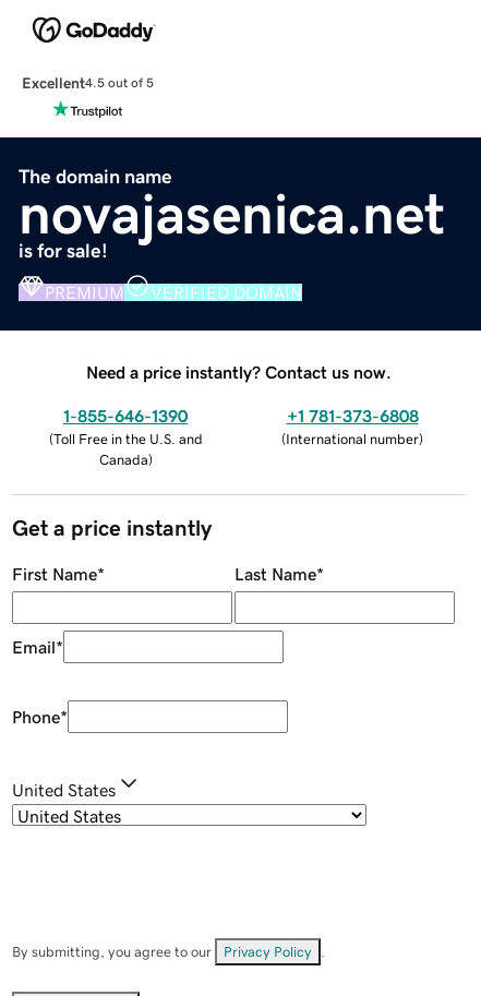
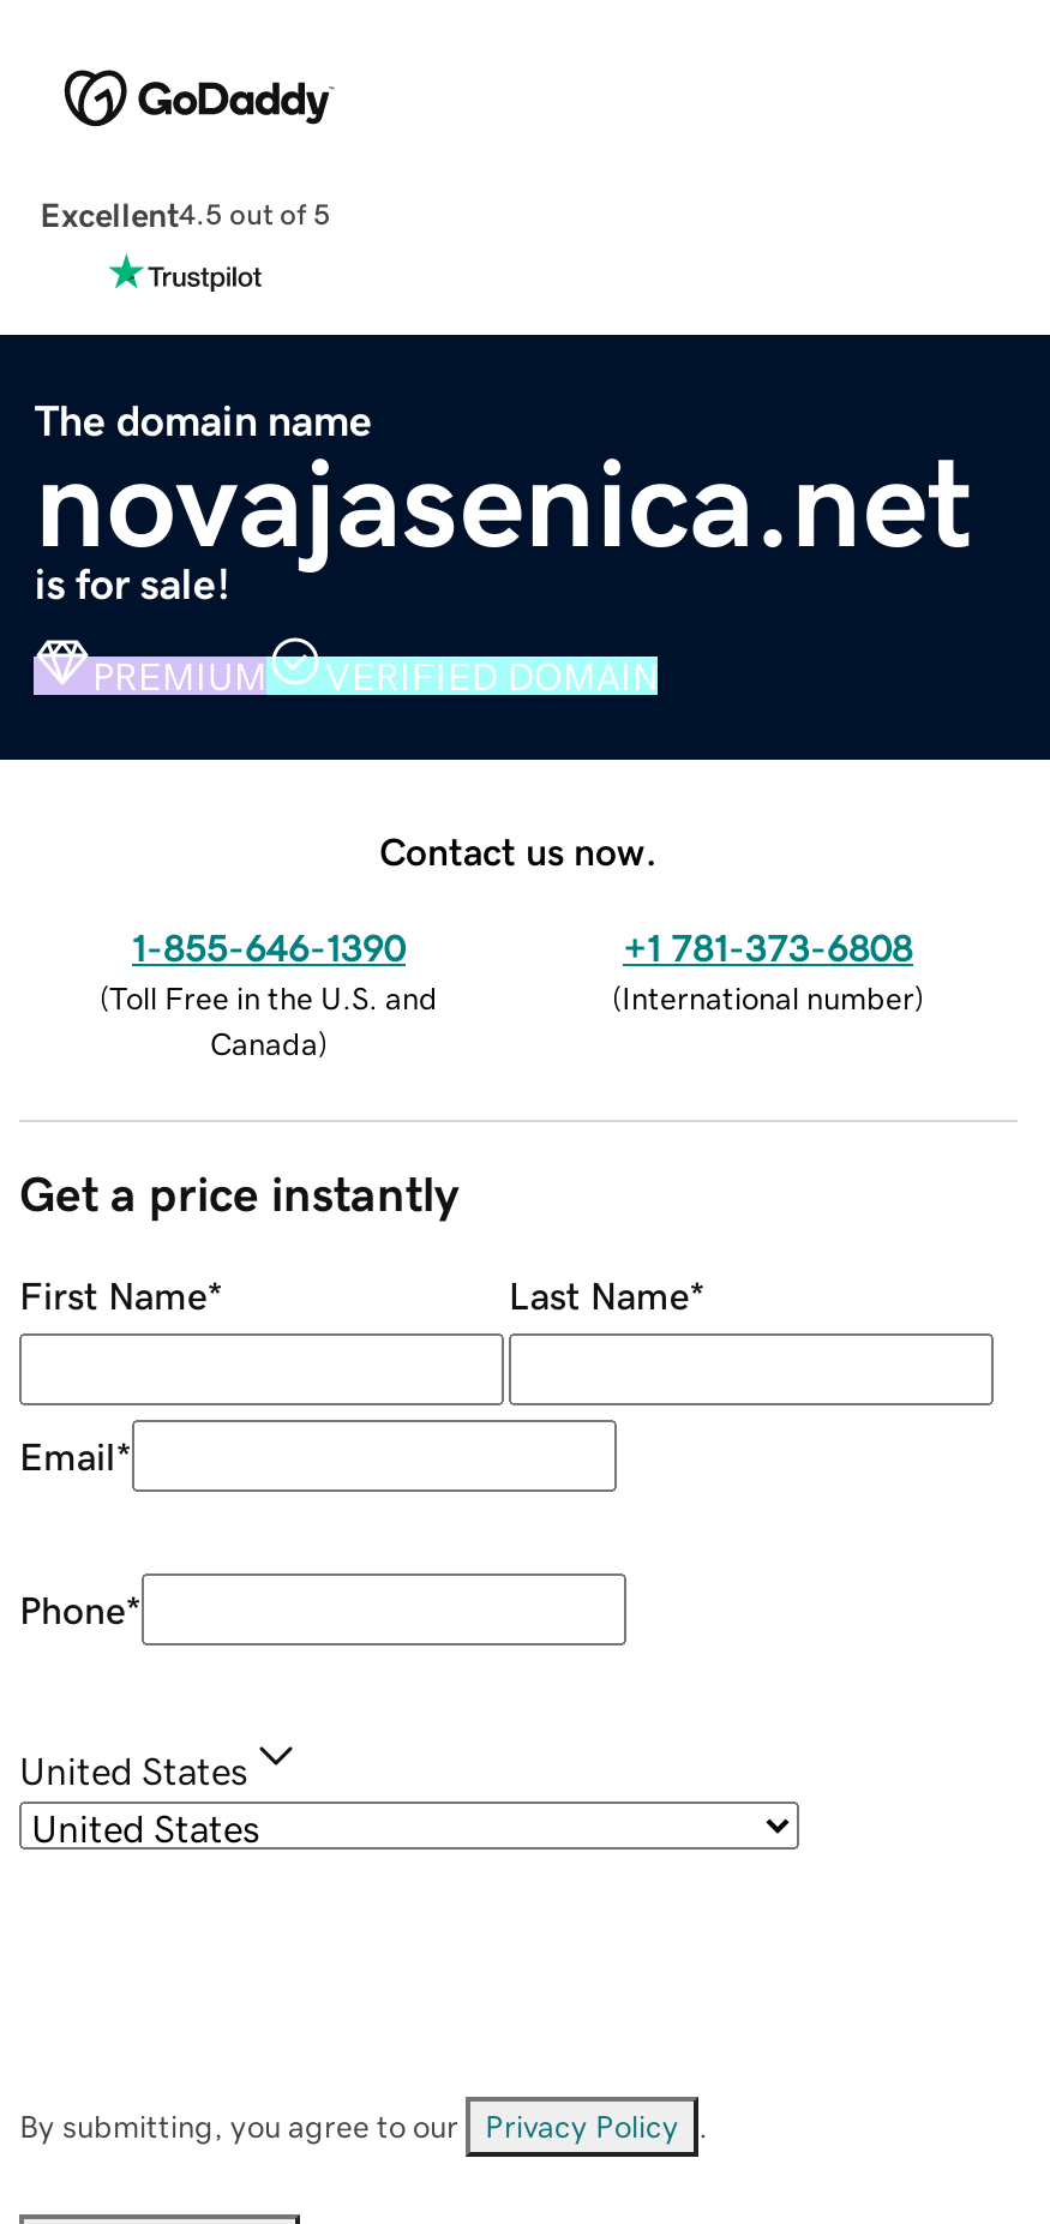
- Need a price instantly? Contact us now.
+ Contact us now.
